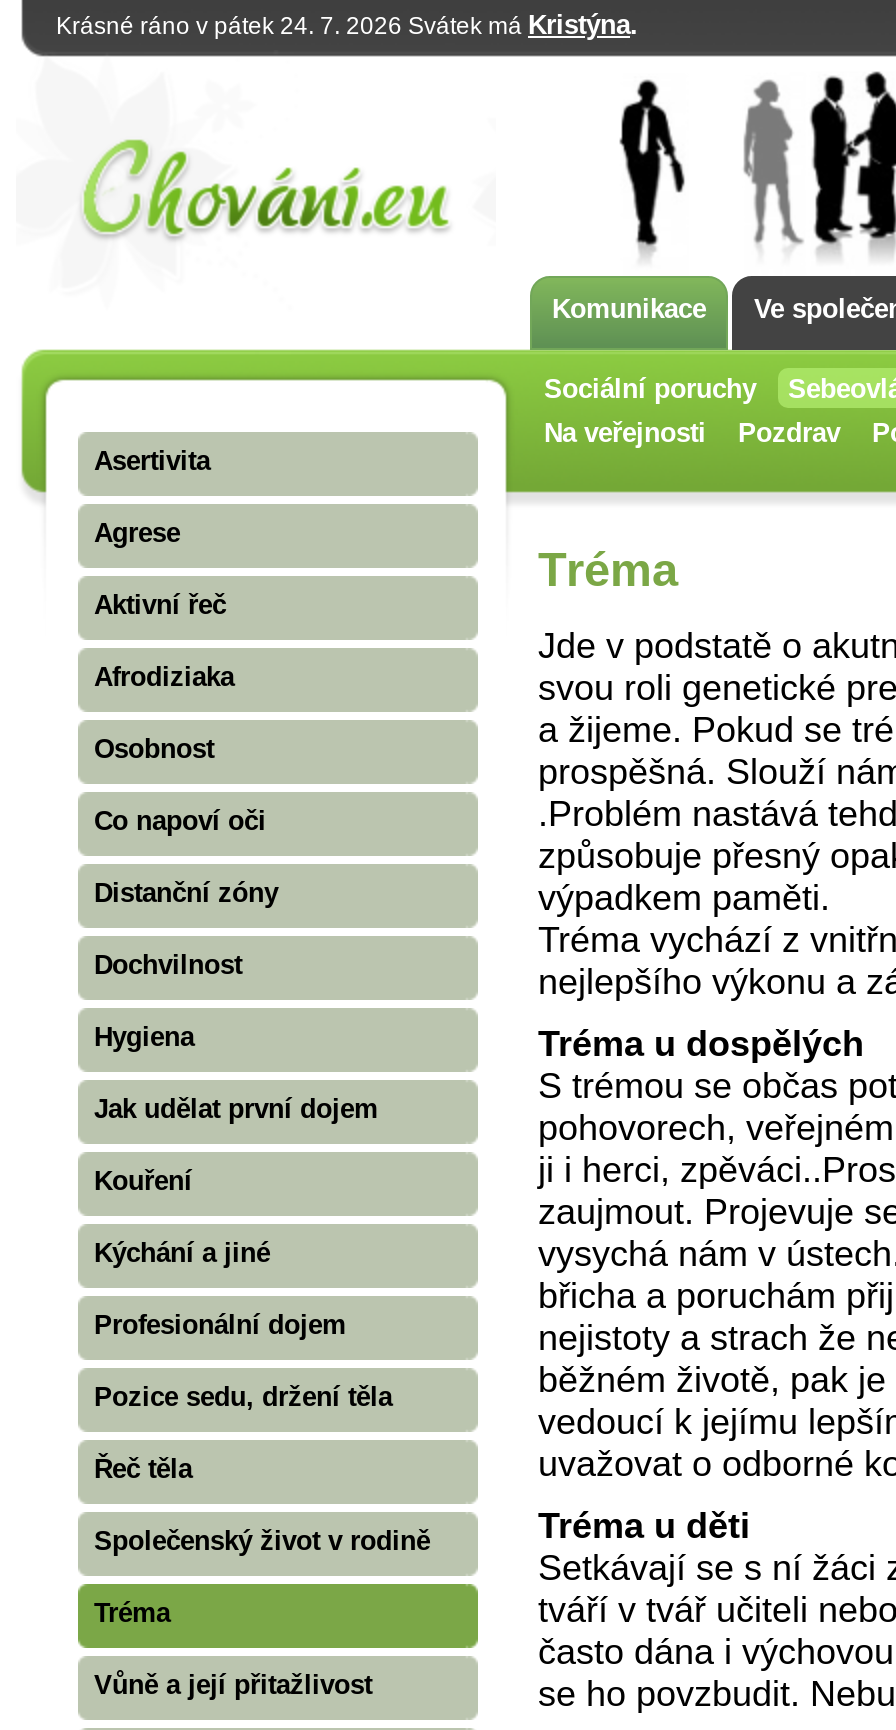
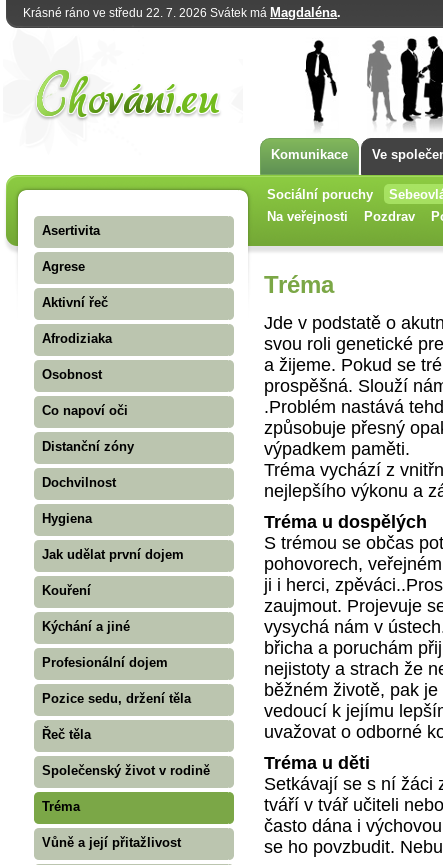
- Krásné ráno v pátek 24. 7. 2026 Svátek má Kristýna.
+ Krásné ráno ve středu 22. 7. 2026 Svátek má Magdaléna.
